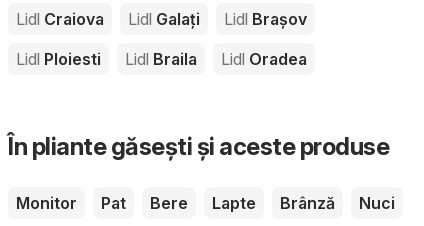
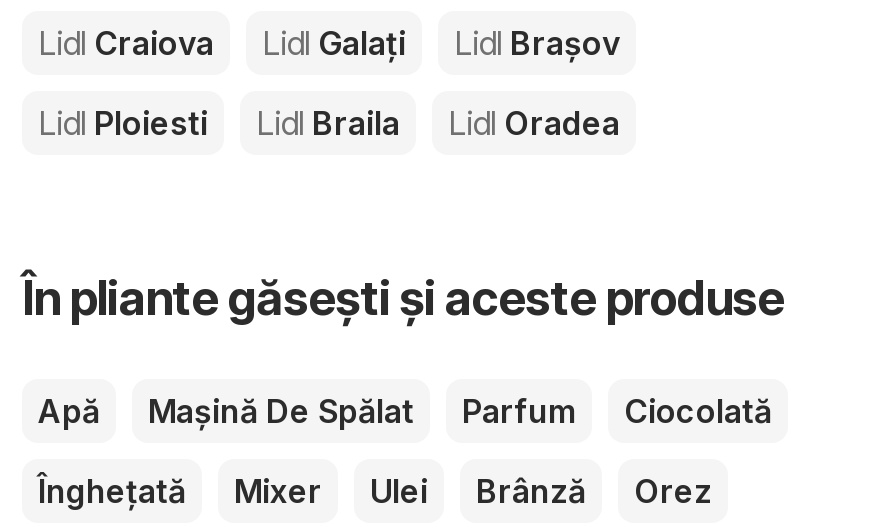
- Monitor
- Pat
- Bere
- Lapte
+ Apă
+ Mașină De Spălat
+ Parfum
+ Ciocolată
+ Înghețată
+ Mixer
+ Ulei

- Nuci
+ Orez
